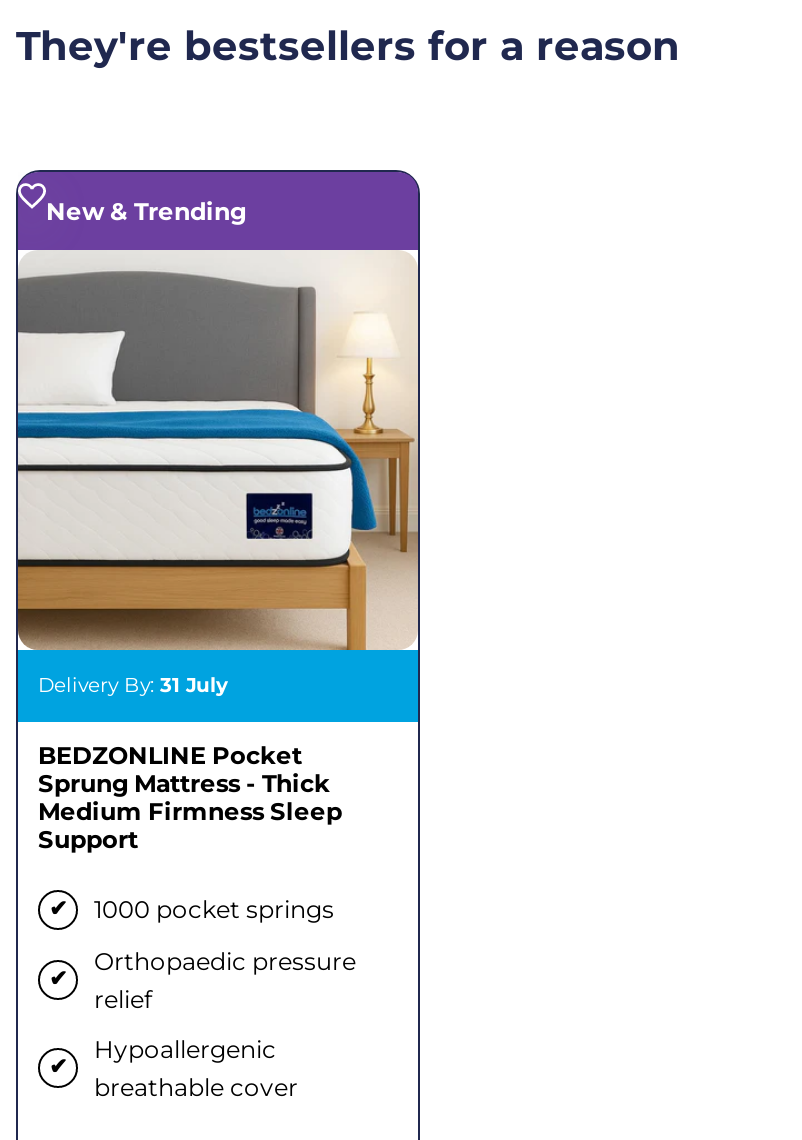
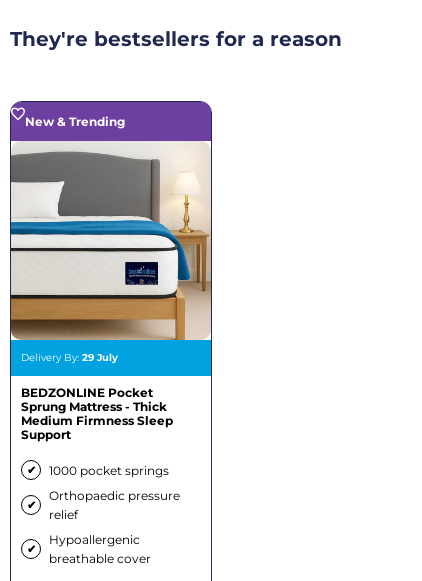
- Delivery By: 31 July
+ Delivery By: 29 July
